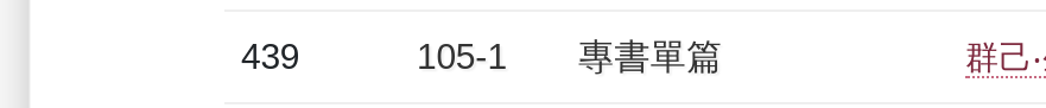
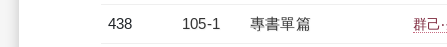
- 439
+ 438
